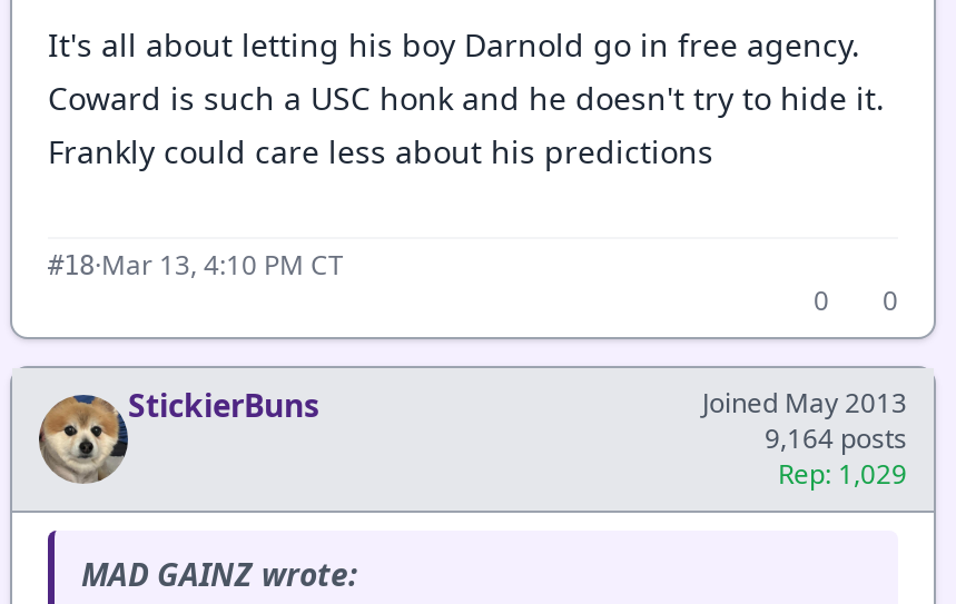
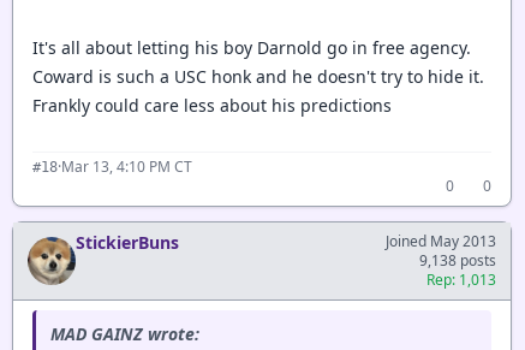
- 9,164 posts
+ 9,138 posts

- Rep: 1,029
+ Rep: 1,013
